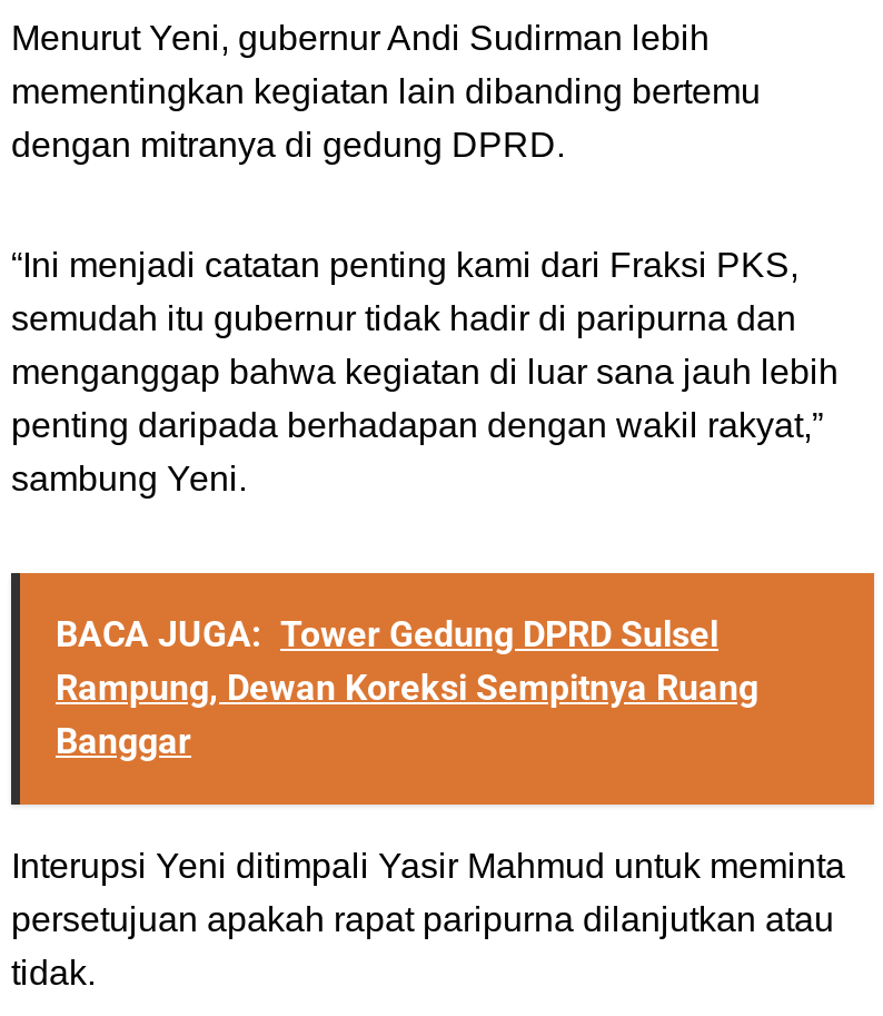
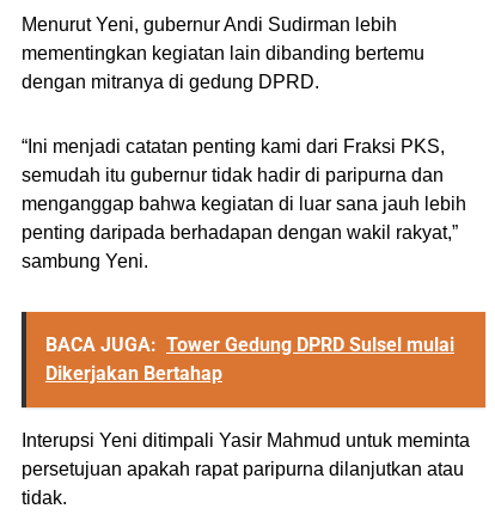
- BACA JUGA: Tower Gedung DPRD Sulsel
- Rampung, Dewan Koreksi Sempitnya Ruang
- Banggar
+ BACA JUGA: Tower Gedung DPRD Sulsel mulai
+ Dikerjakan Bertahap
